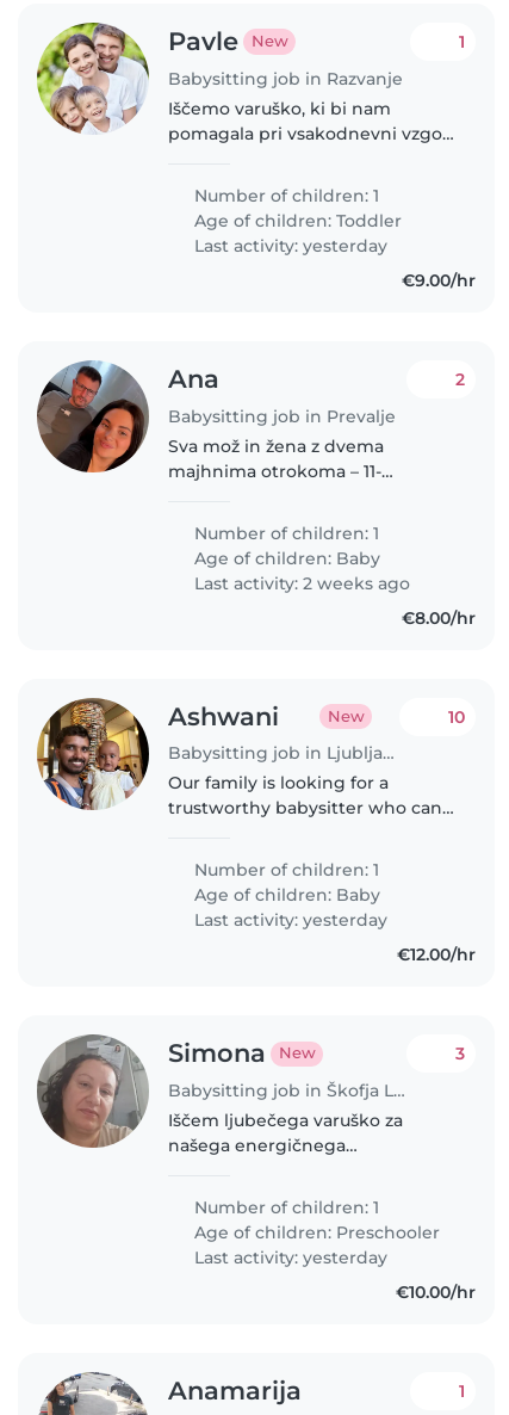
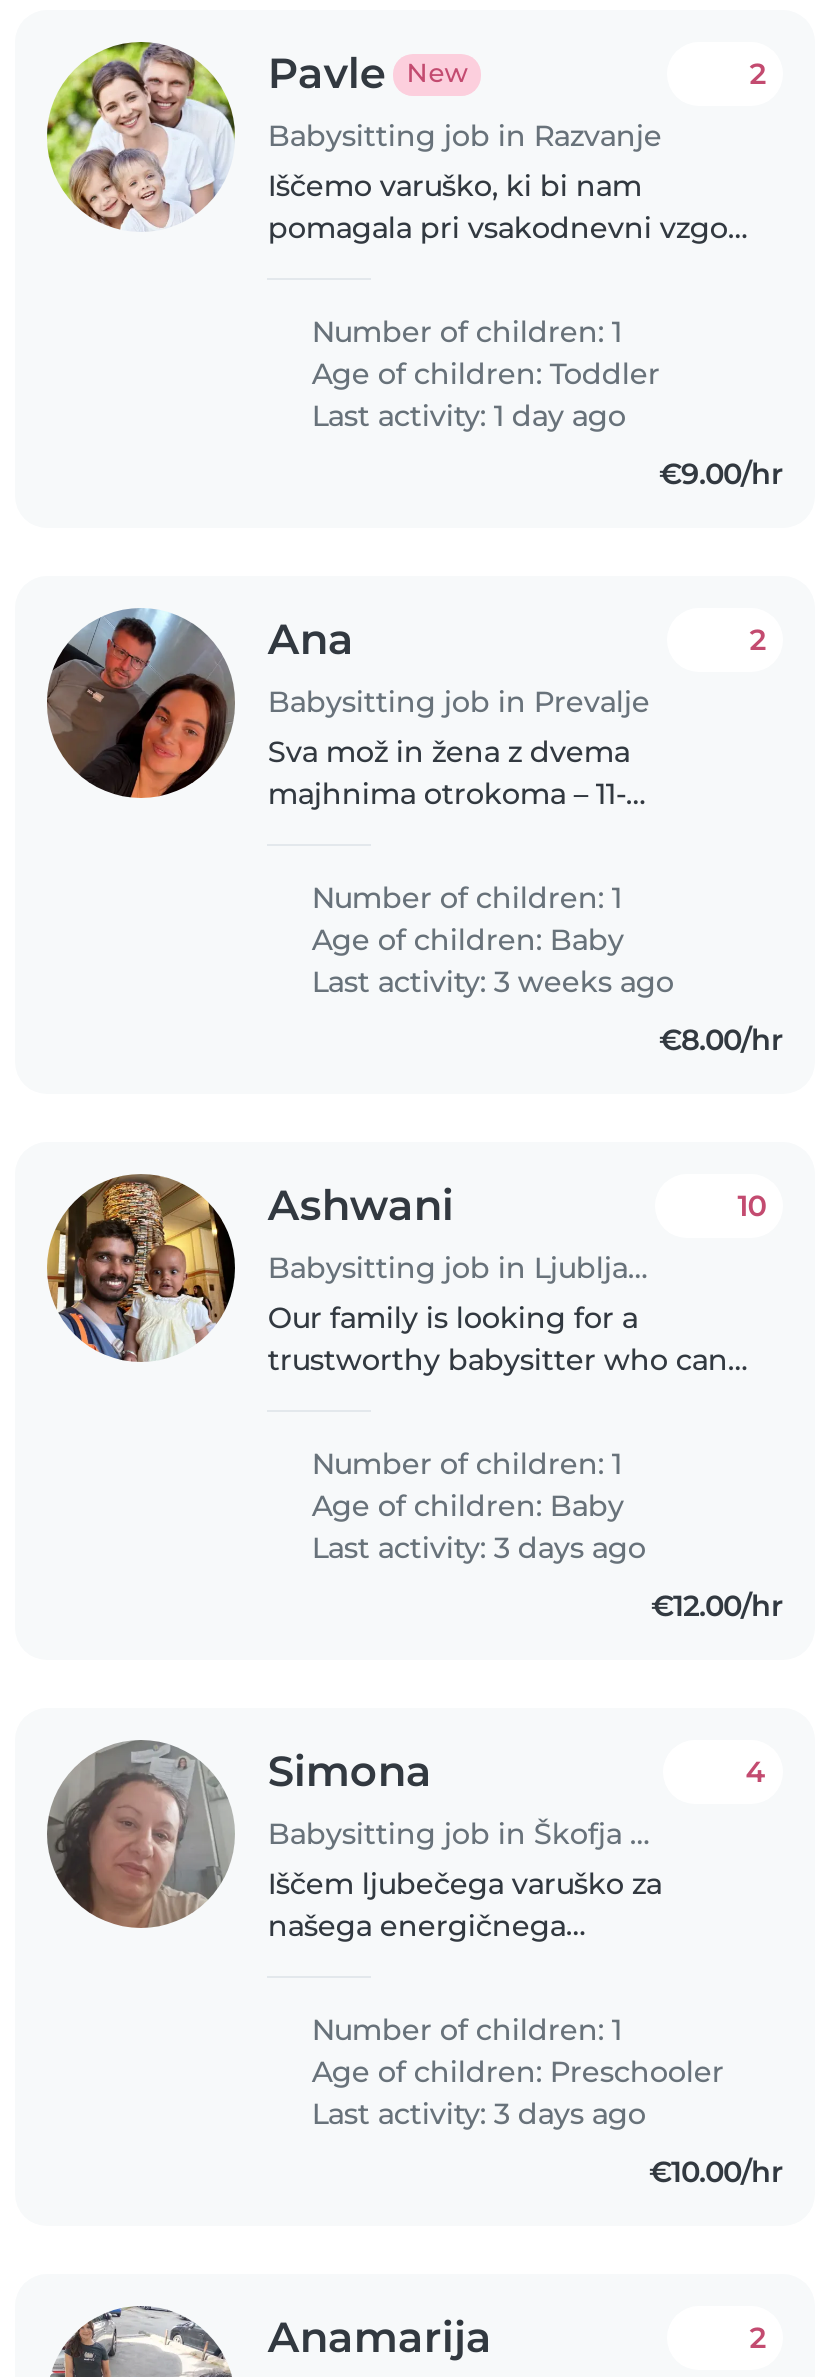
- 1
+ 2

- Last activity: yesterday
+ Last activity: 1 day ago

- Last activity: 2 weeks ago
+ Last activity: 3 weeks ago

- New

- Last activity: yesterday
+ Last activity: 3 days ago

- New

- 3
+ 4

- Last activity: yesterday
+ Last activity: 3 days ago

- 1
+ 2
